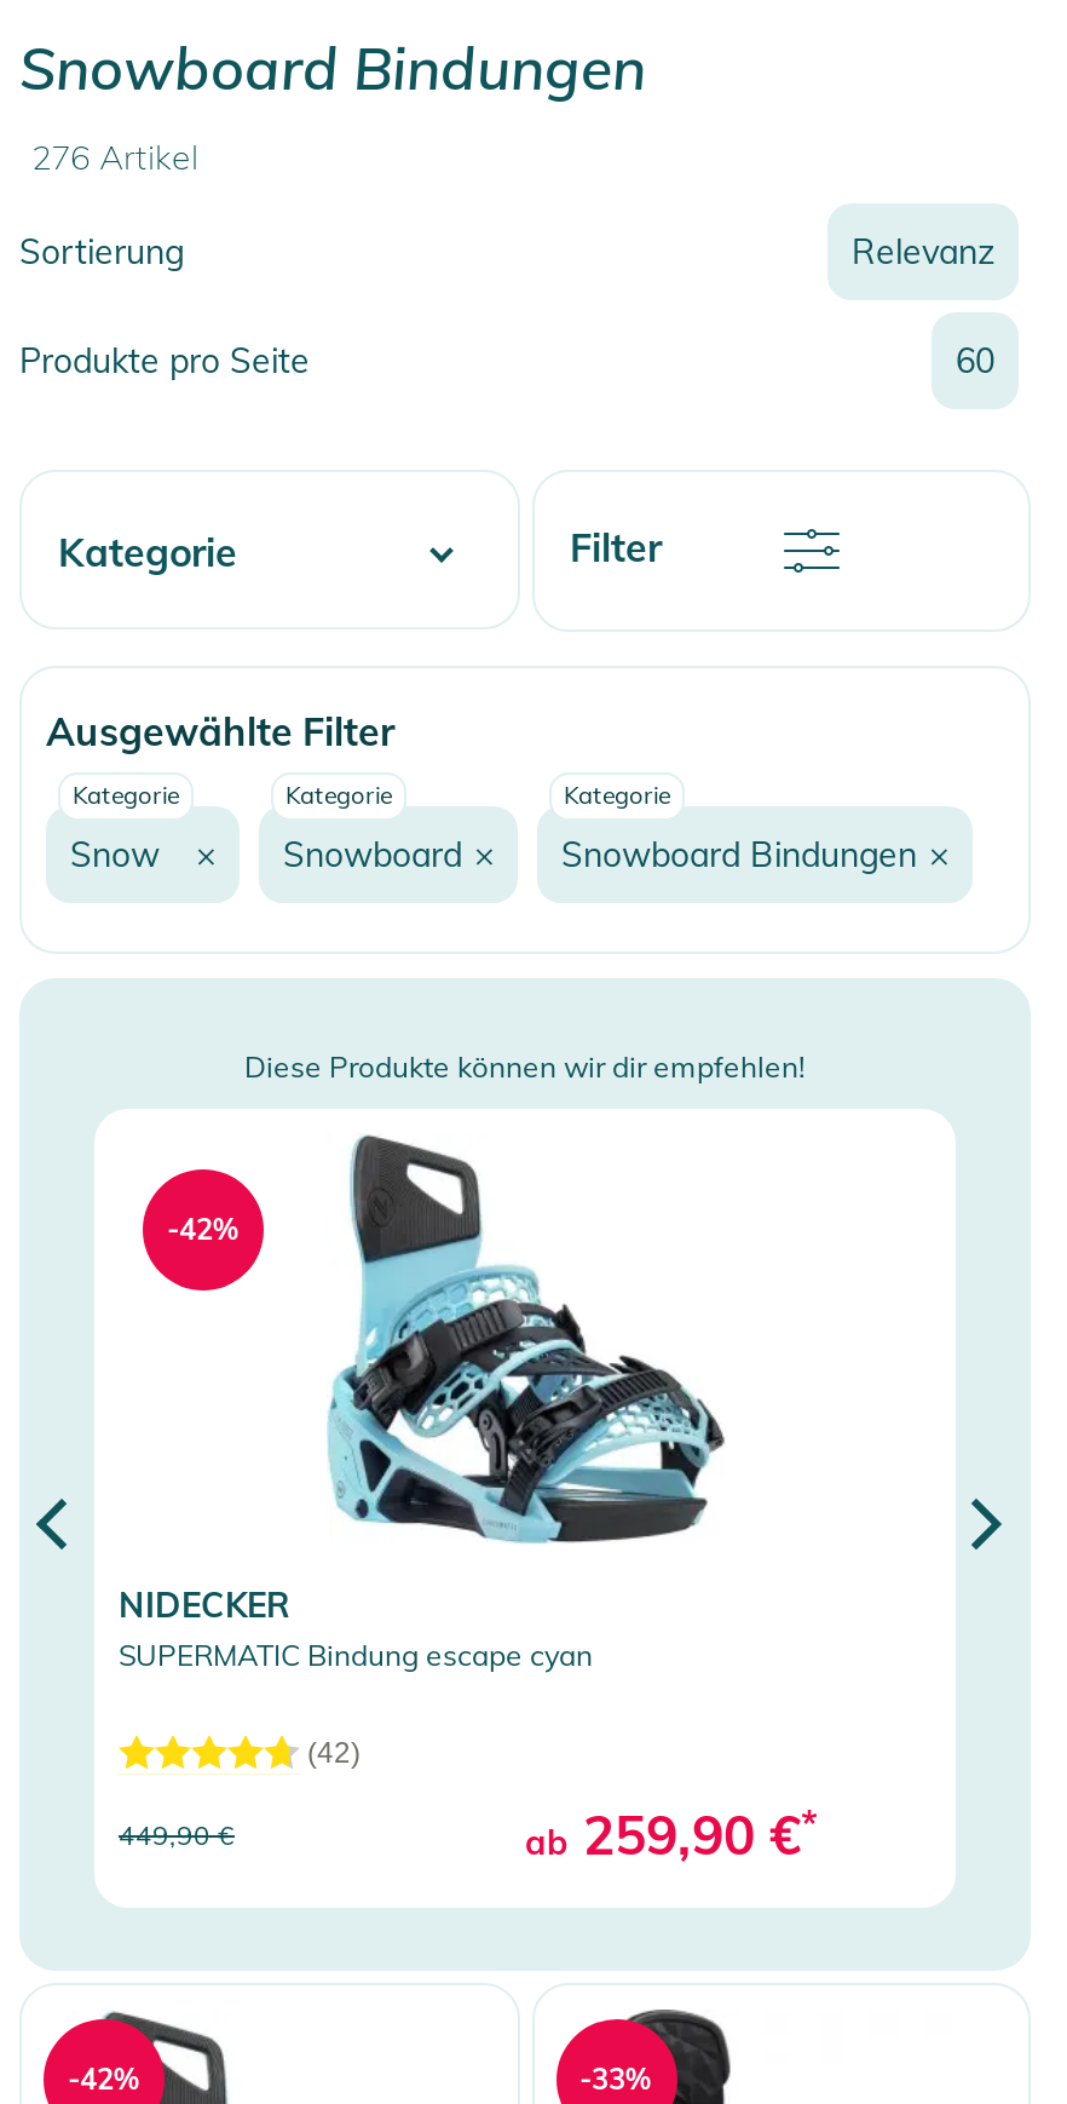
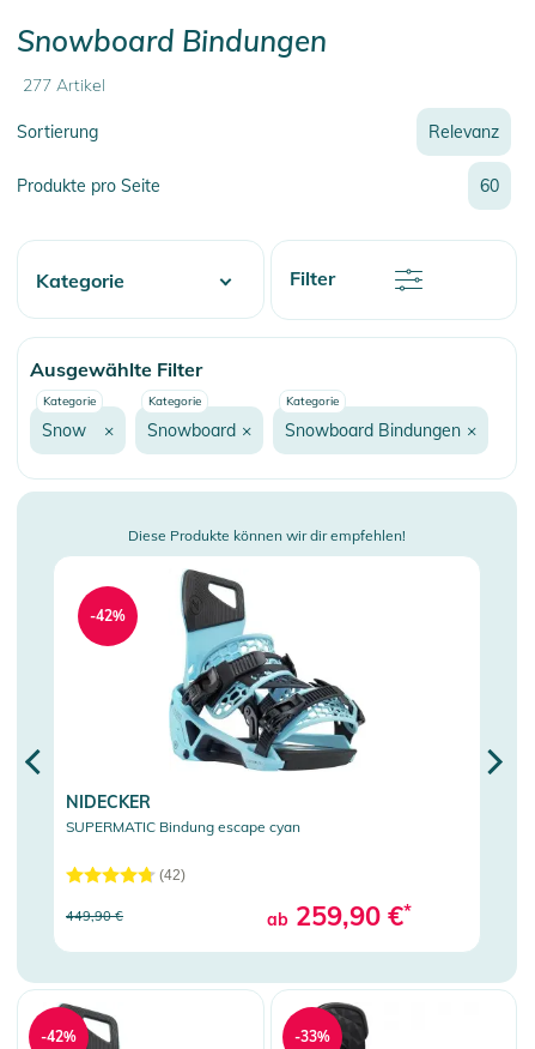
- 276 Artikel
+ 277 Artikel
